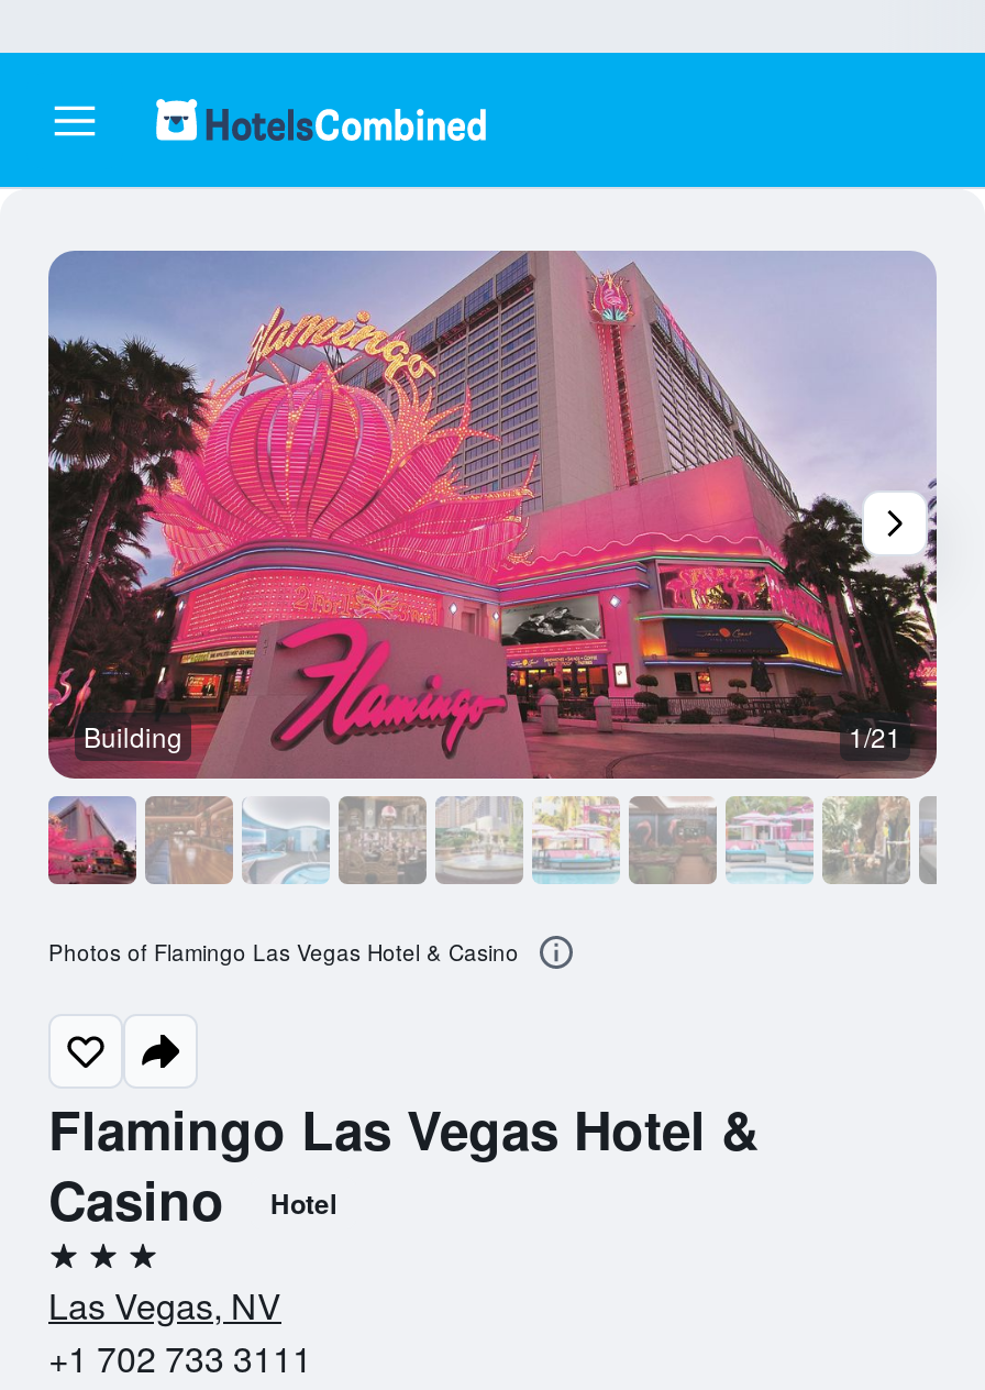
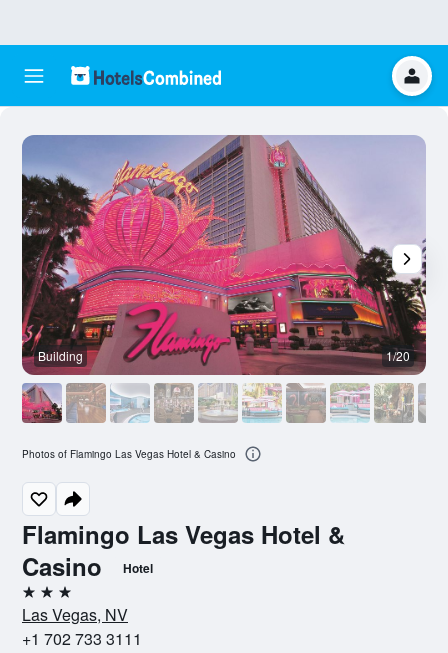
+ [image]

- 1/21
+ 1/20
